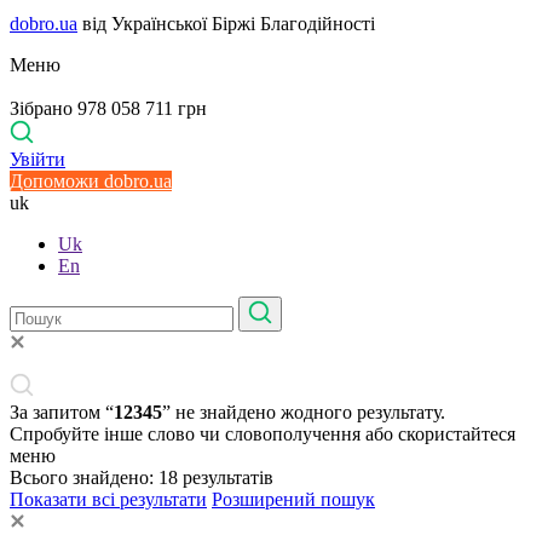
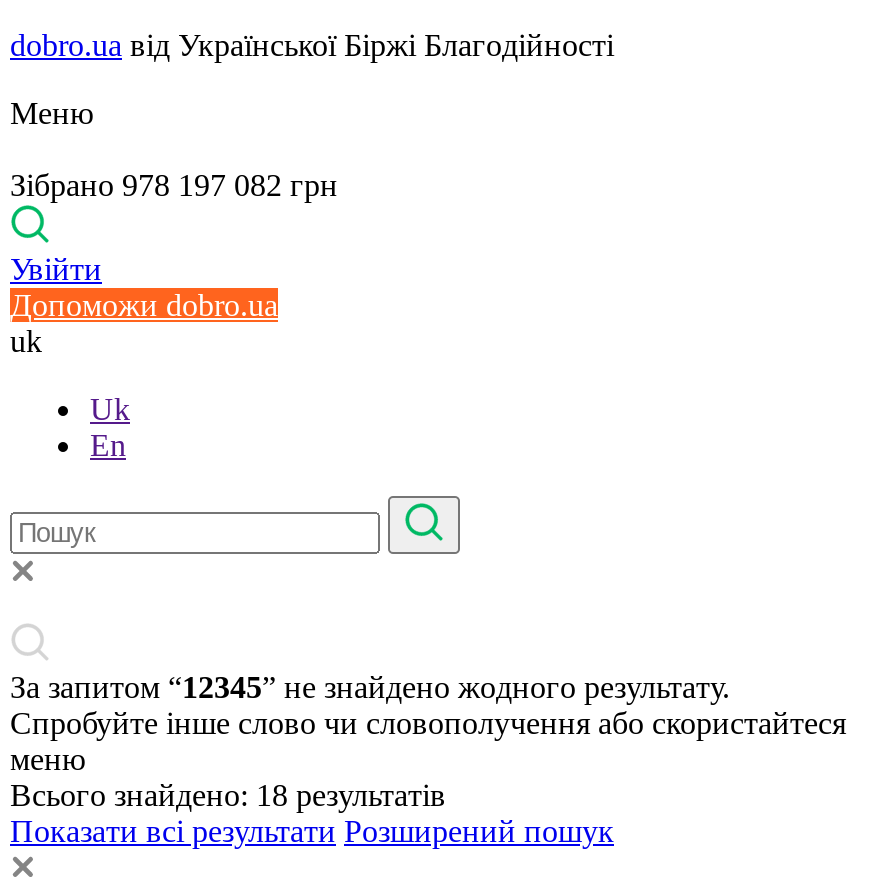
- Зібрано 978 058 711 грн
+ Зібрано 978 197 082 грн
